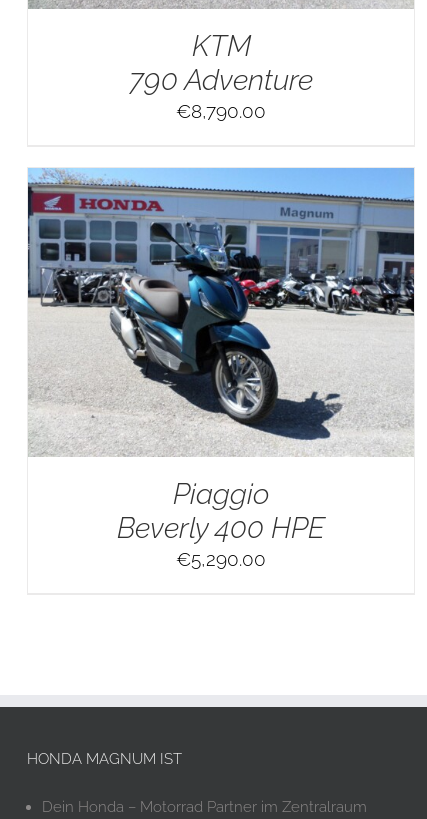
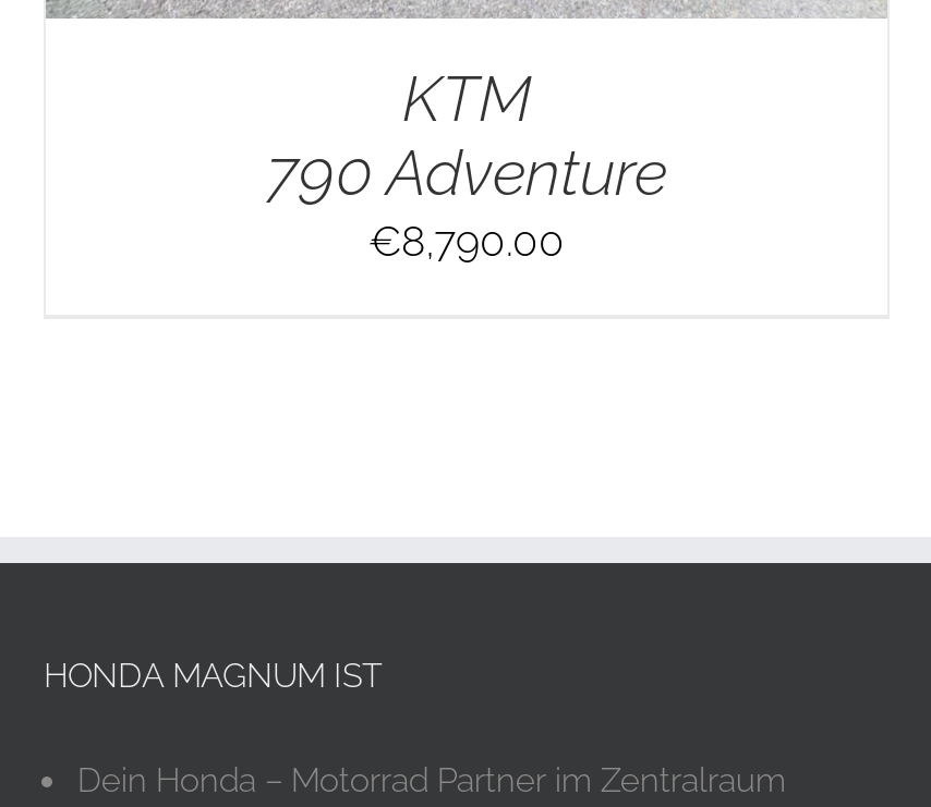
- [image]
- Piaggio
- Beverly 400 HPE
- €5,290.00
